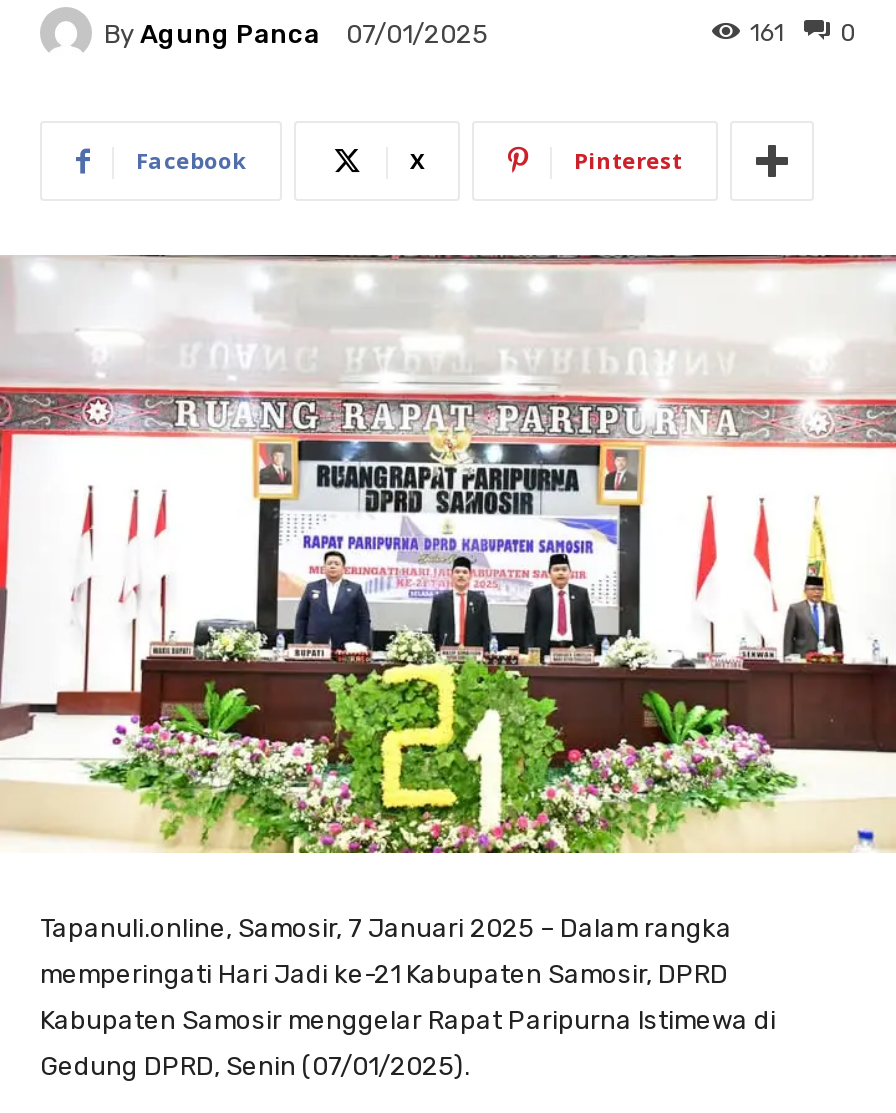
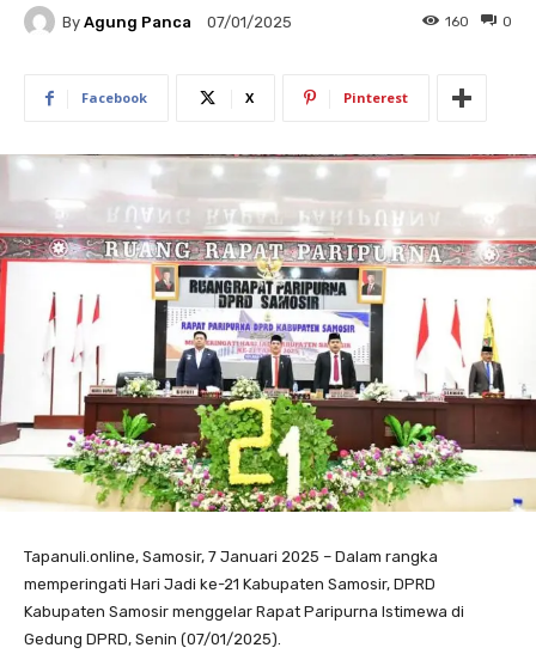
- 161
+ 160
